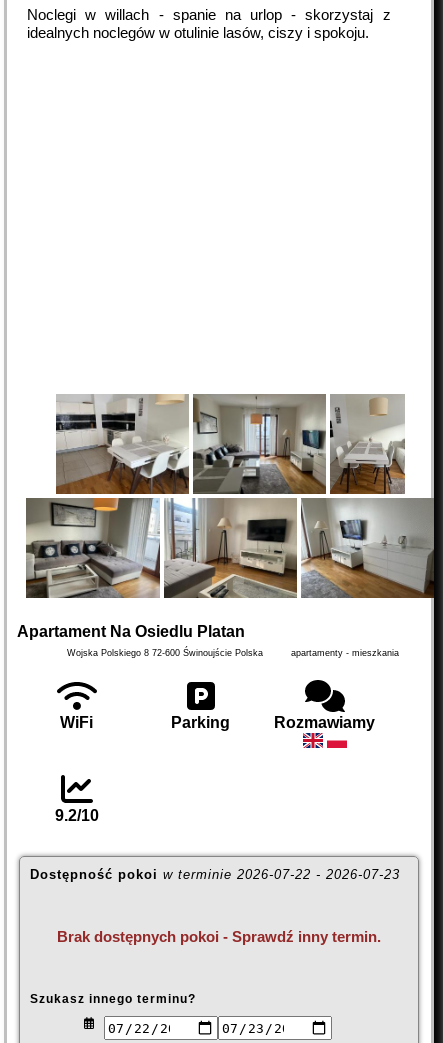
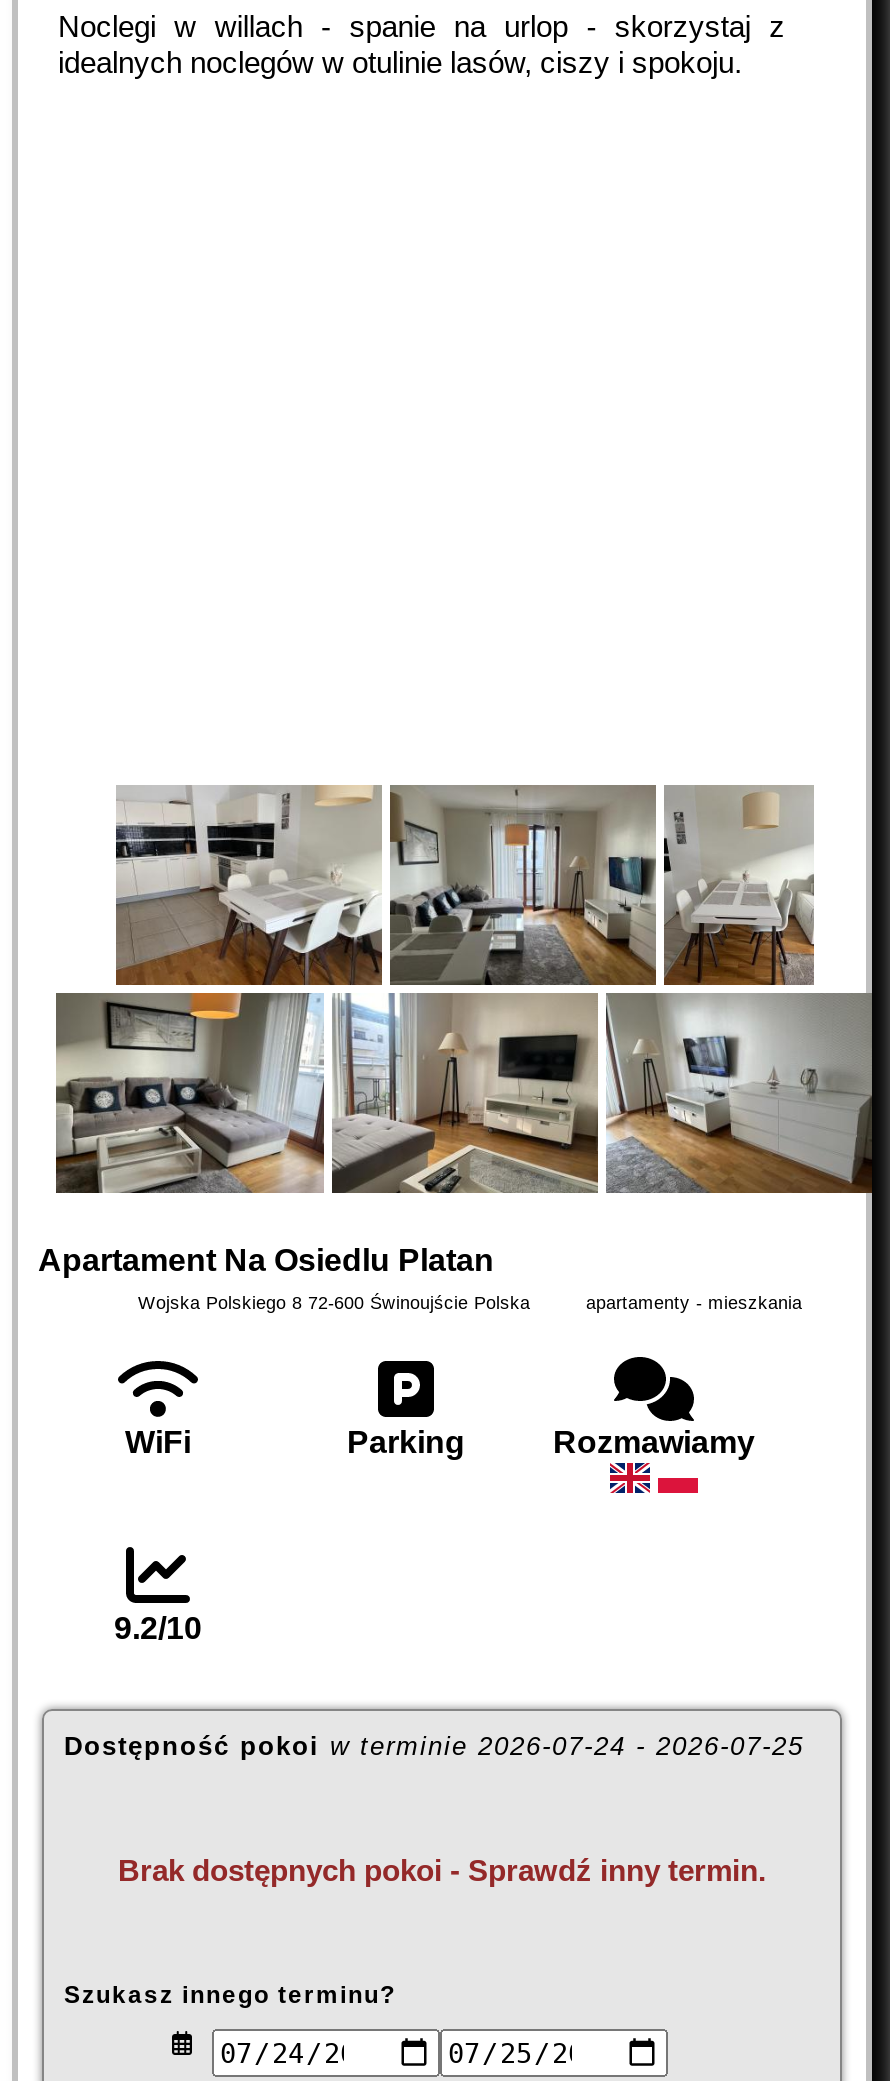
- Dostępność pokoi w terminie 2026-07-22 - 2026-07-23
+ Dostępność pokoi w terminie 2026-07-24 - 2026-07-25
